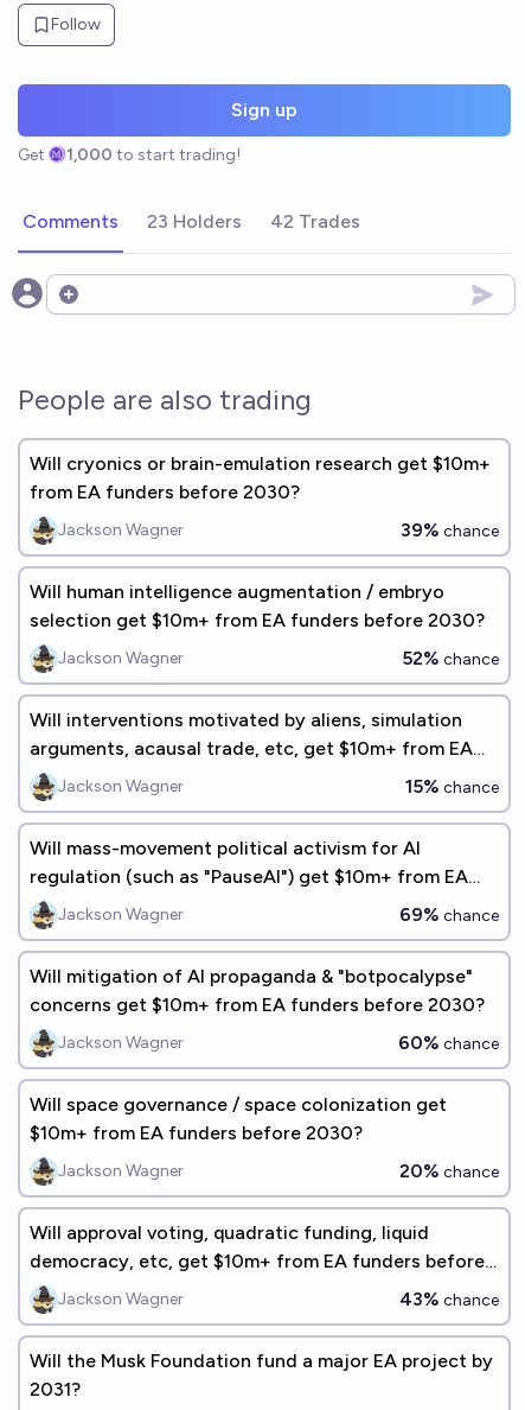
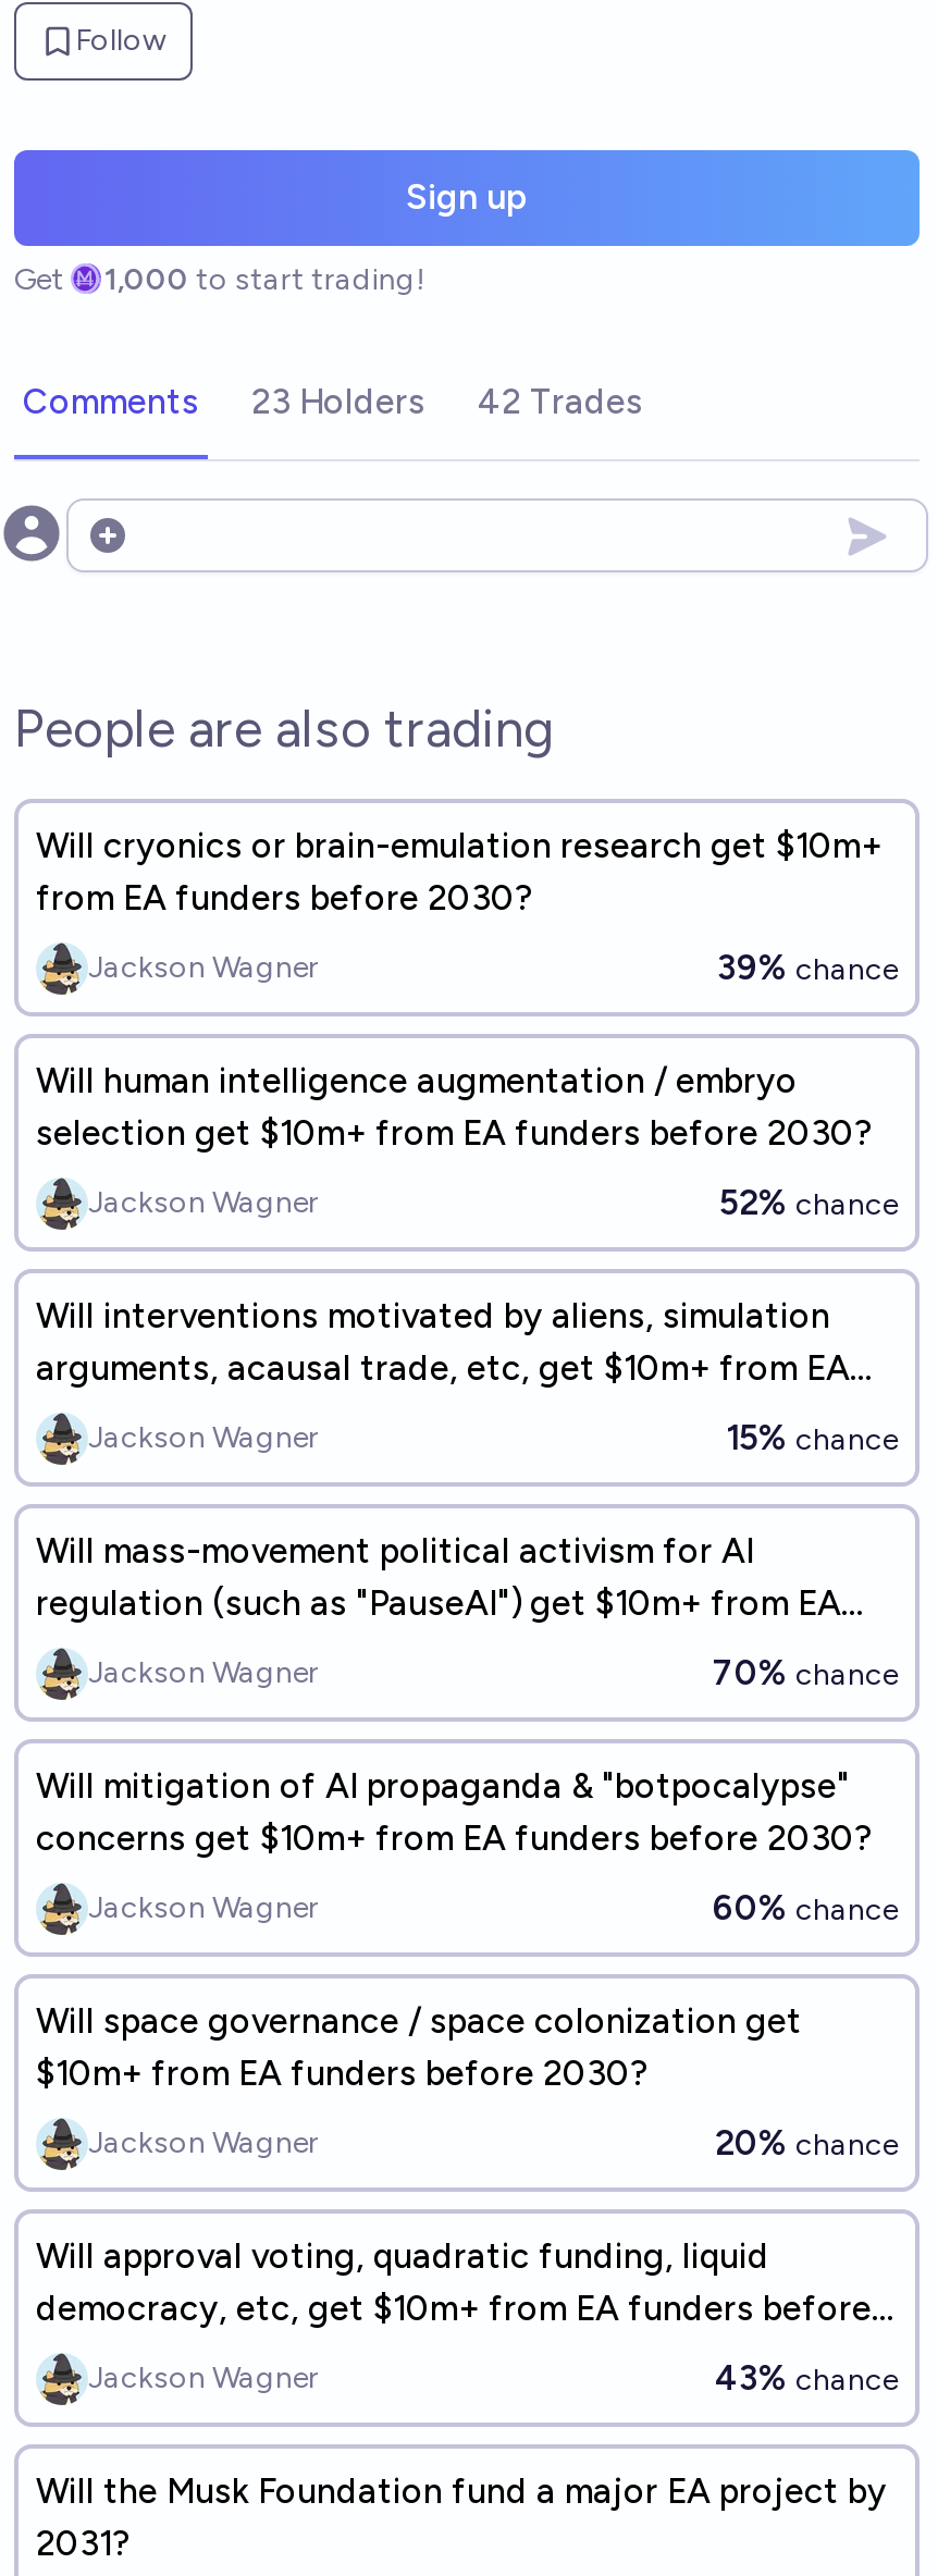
- 69% chance
+ 70% chance
